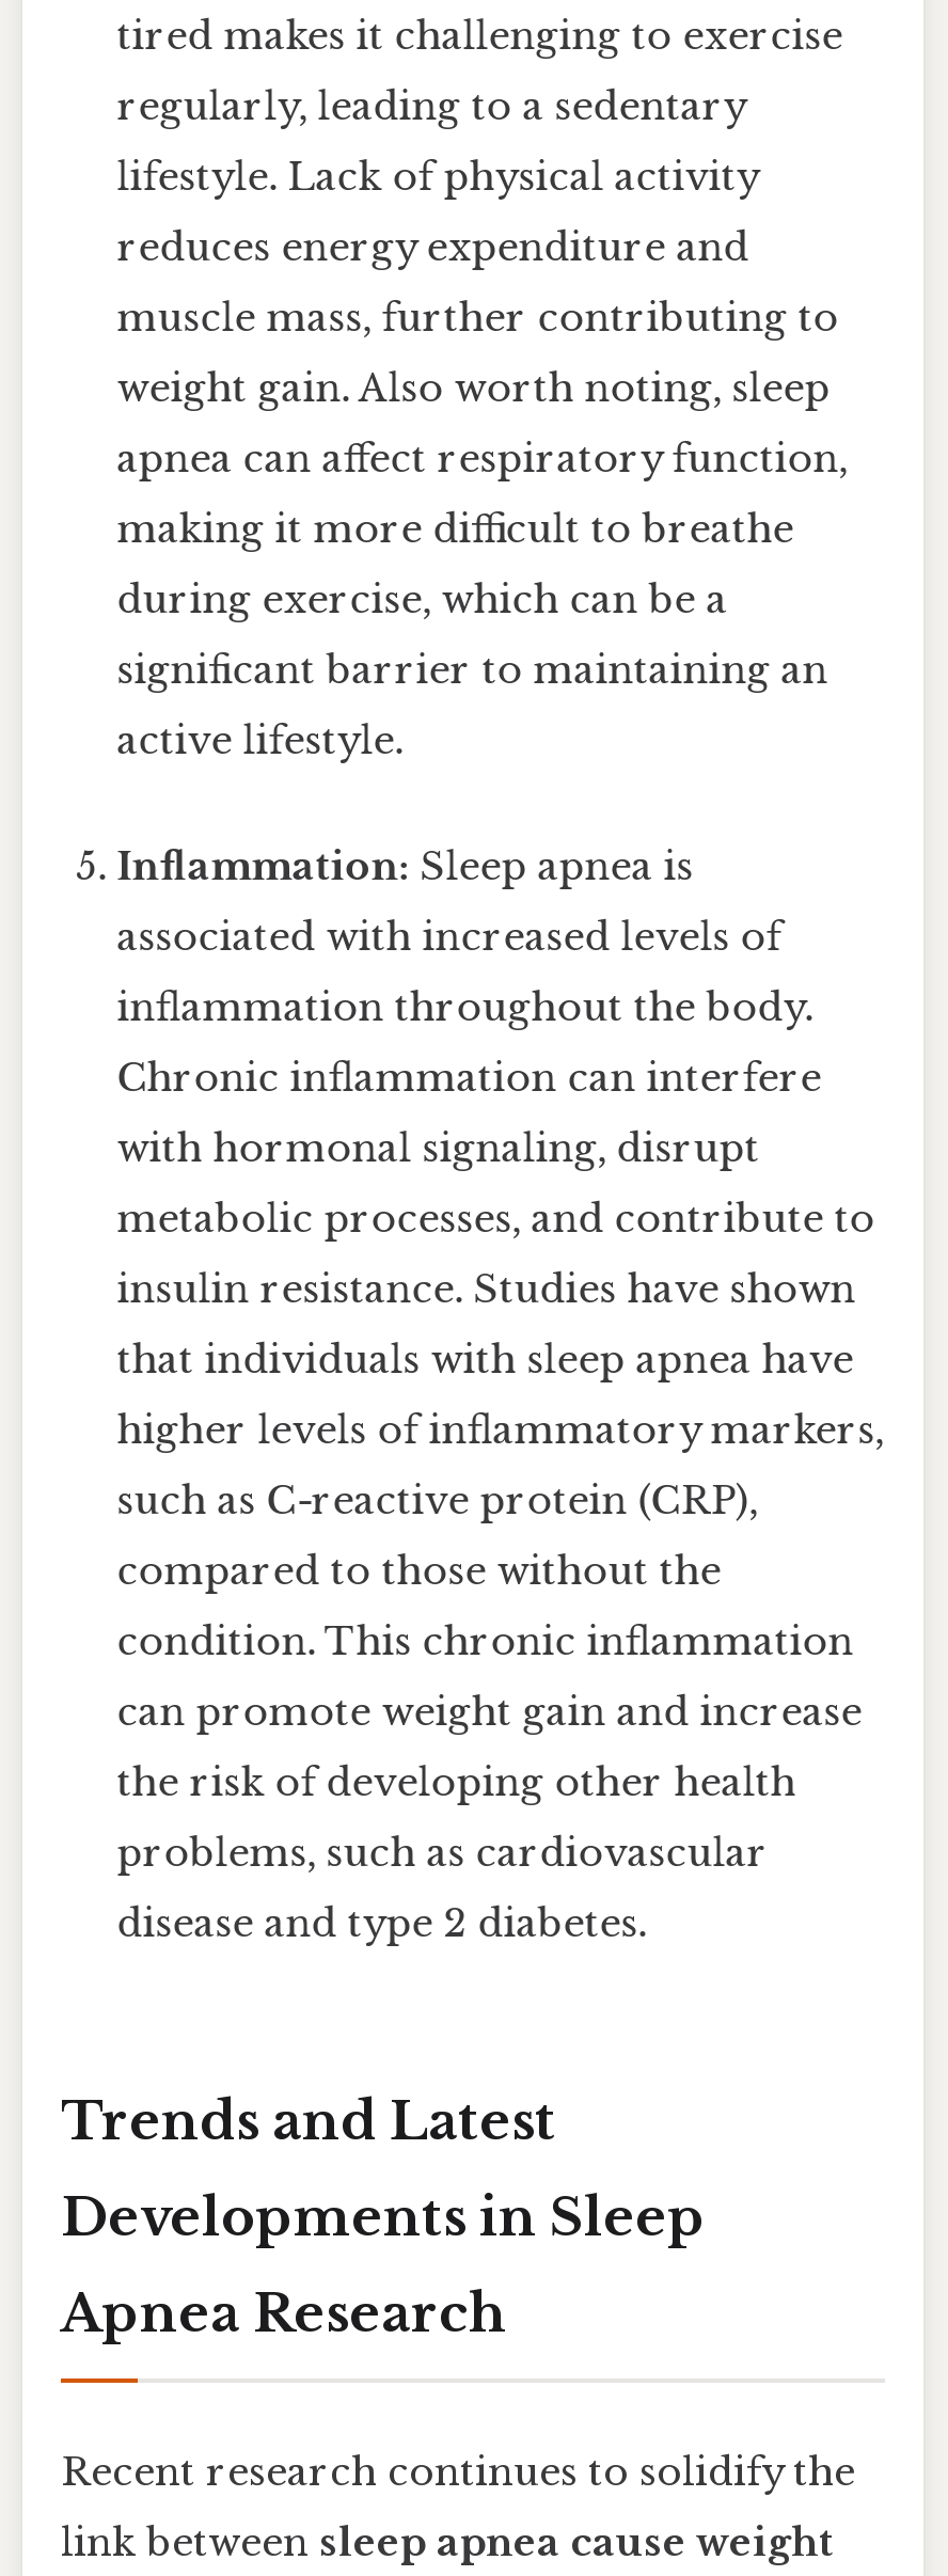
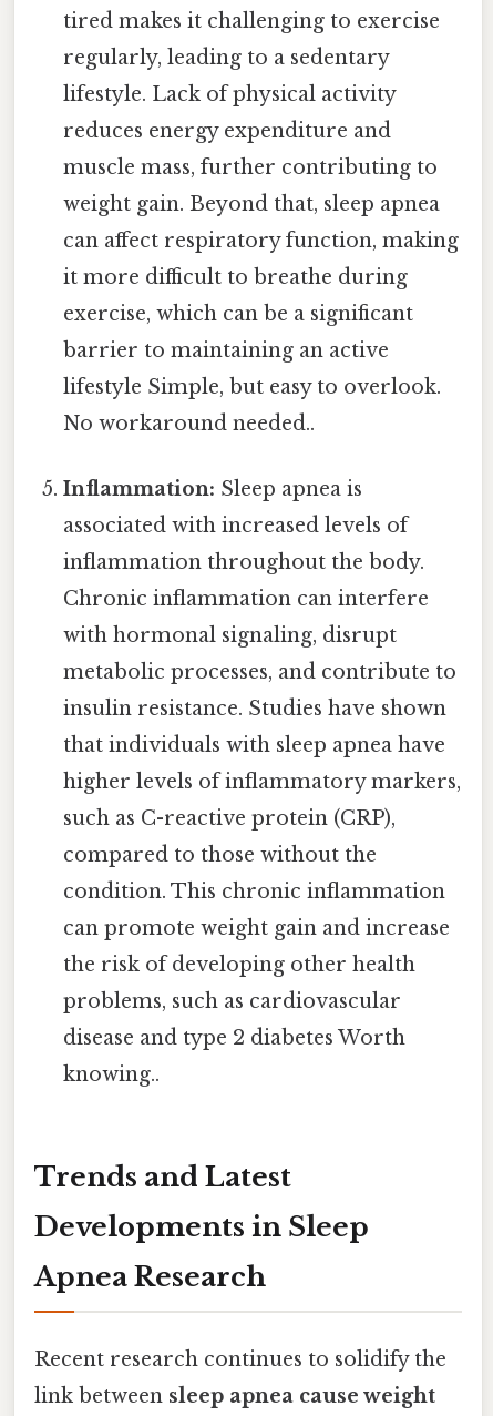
- weight gain. Also worth noting, sleep
- apnea can affect respiratory function,
- making it more difficult to breathe
- during exercise, which can be a
- significant barrier to maintaining an
- active lifestyle.
+ weight gain. Beyond that, sleep apnea
+ can affect respiratory function, making
+ it more difficult to breathe during
+ exercise, which can be a significant
+ barrier to maintaining an active
+ lifestyle Simple, but easy to overlook.
+ No workaround needed..

- disease and type 2 diabetes.
+ disease and type 2 diabetes Worth
+ knowing..
